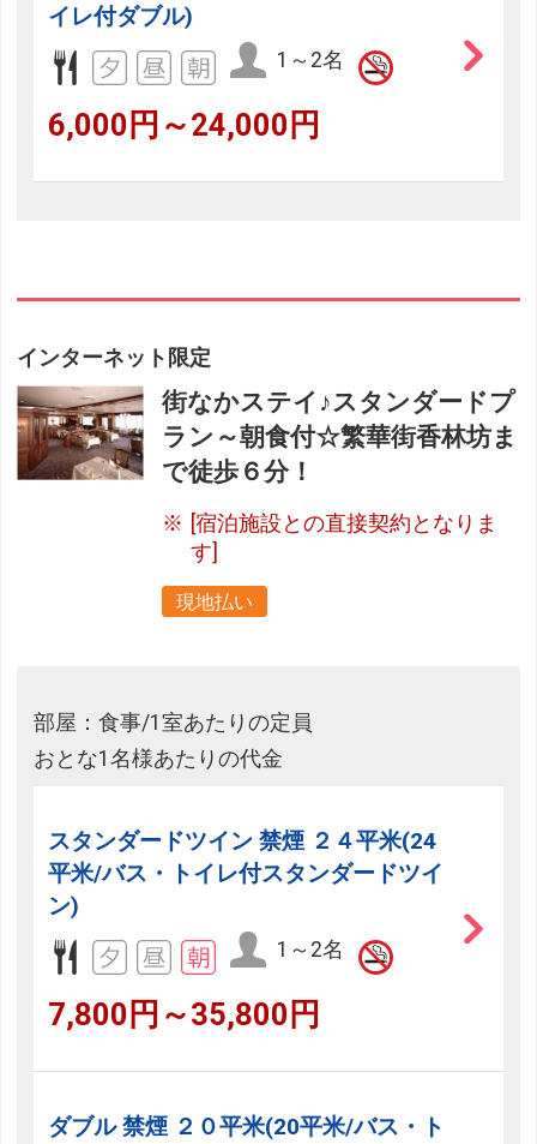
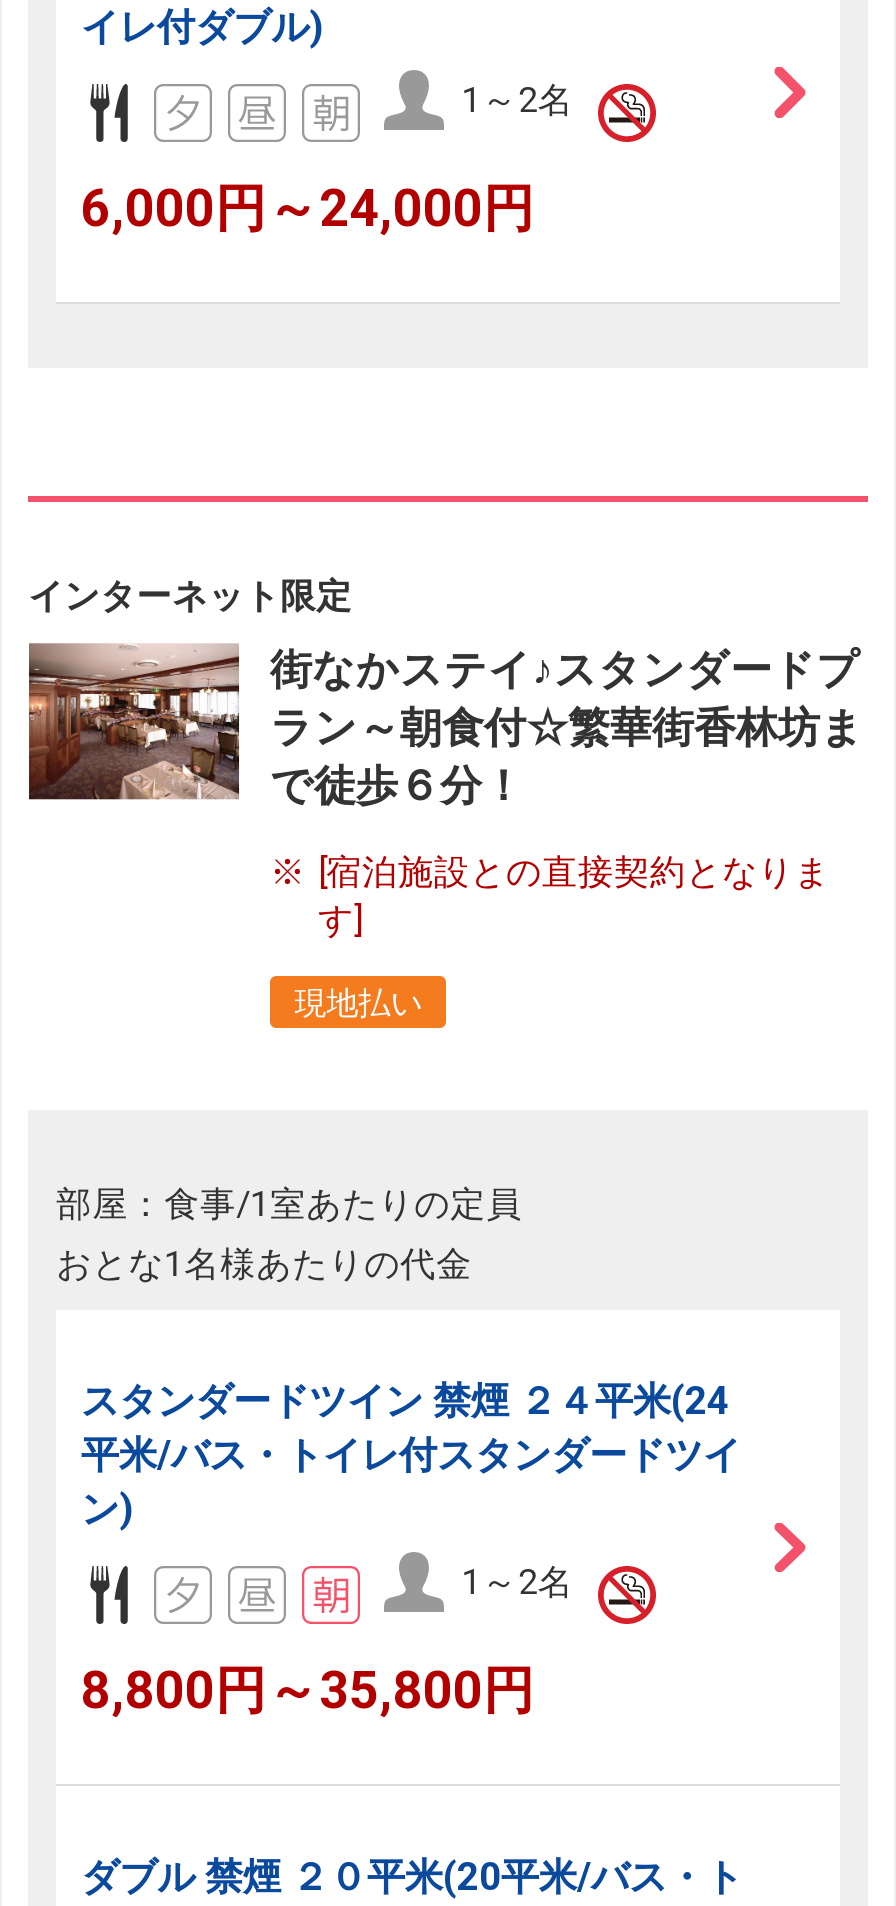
- 7,800円～35,800円
+ 8,800円～35,800円
